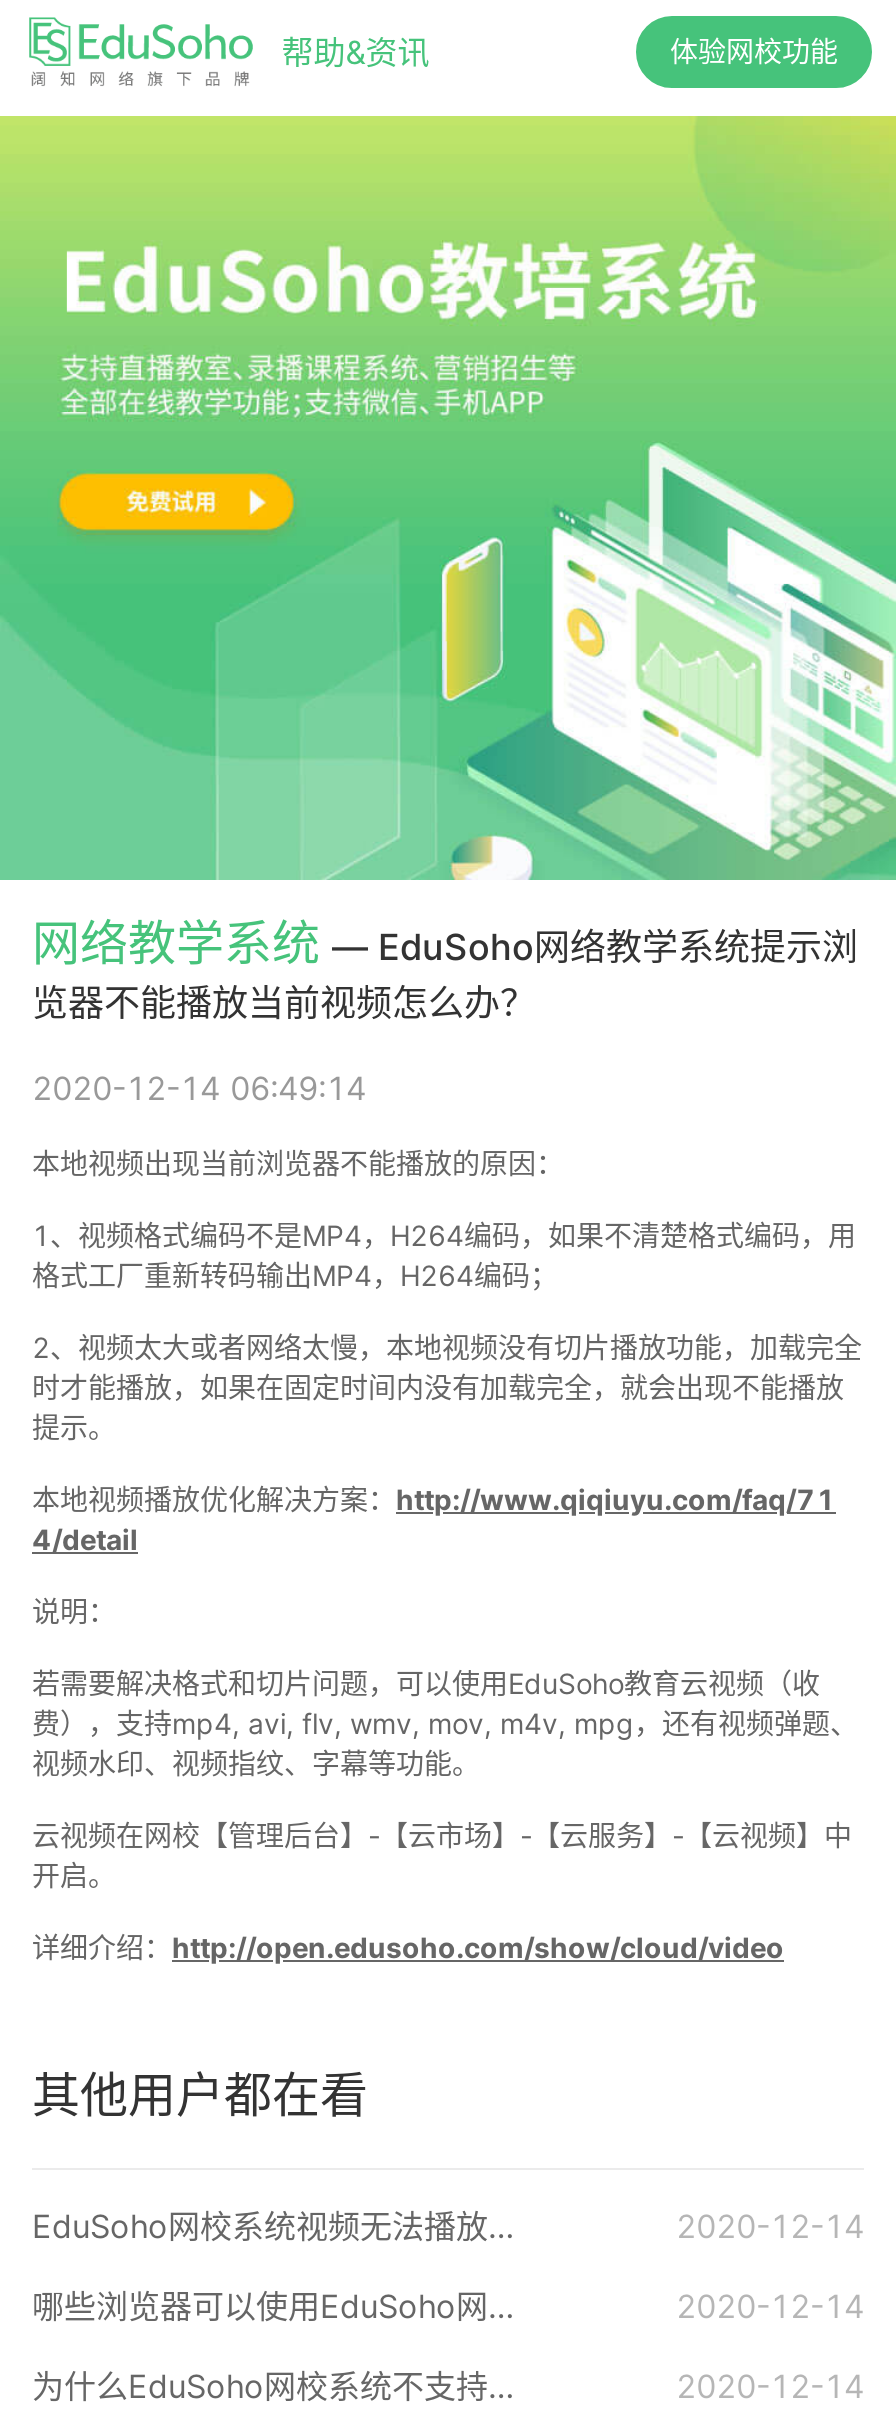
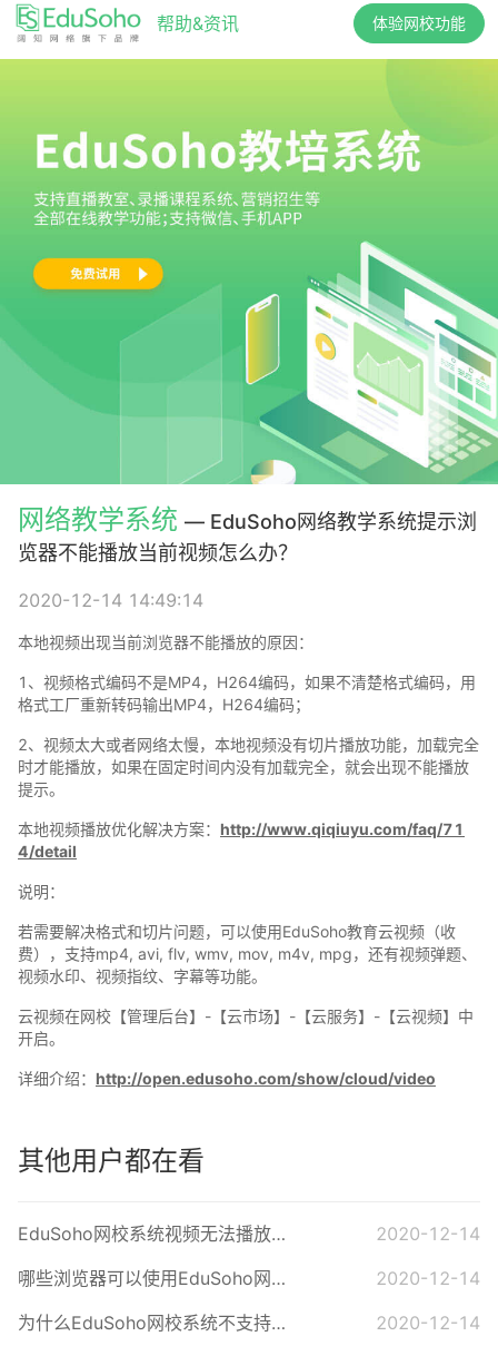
- 2020-12-14 06:49:14
+ 2020-12-14 14:49:14
